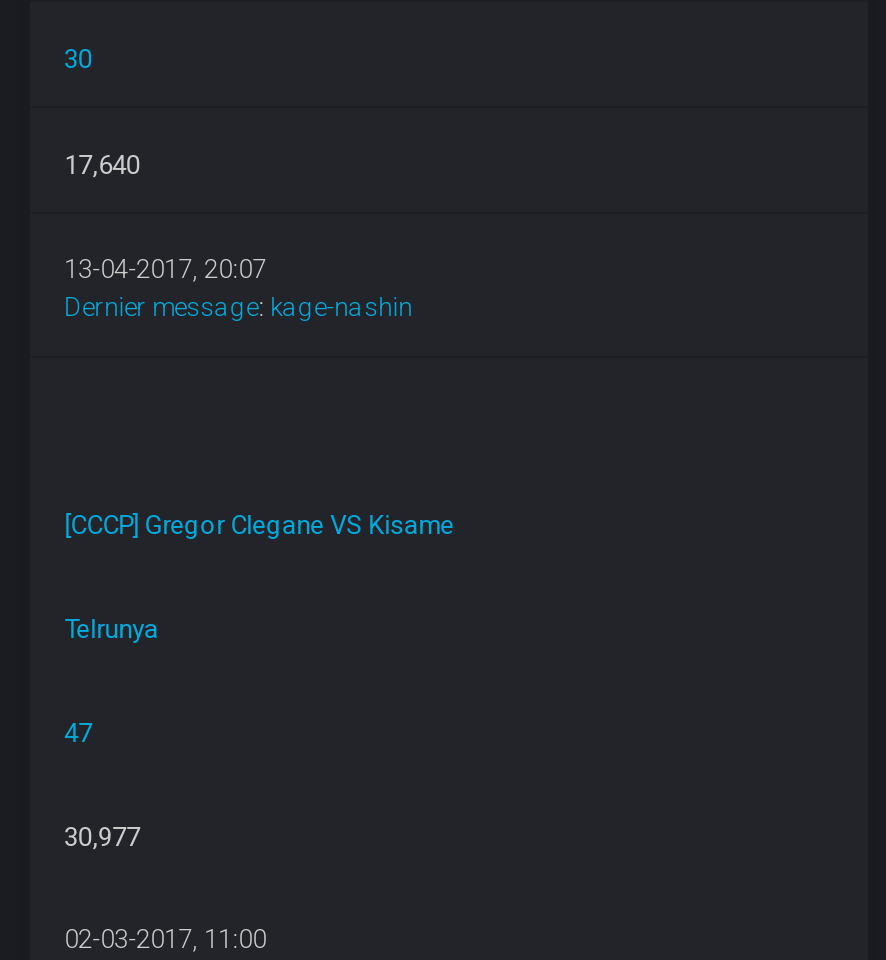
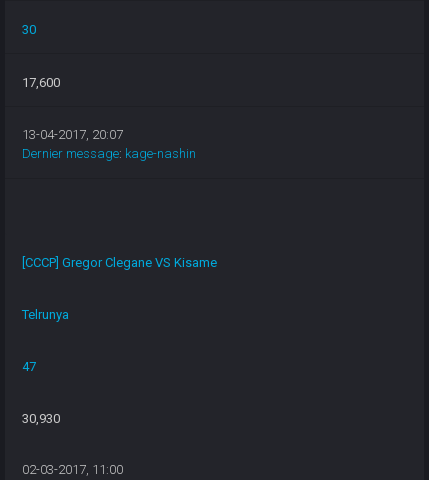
- 17,640
+ 17,600

- 30,977
+ 30,930
